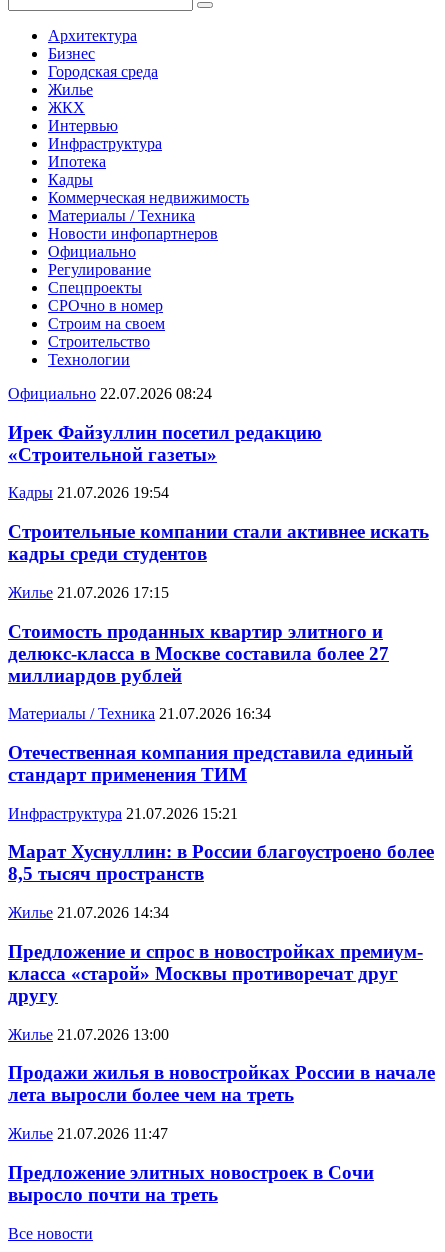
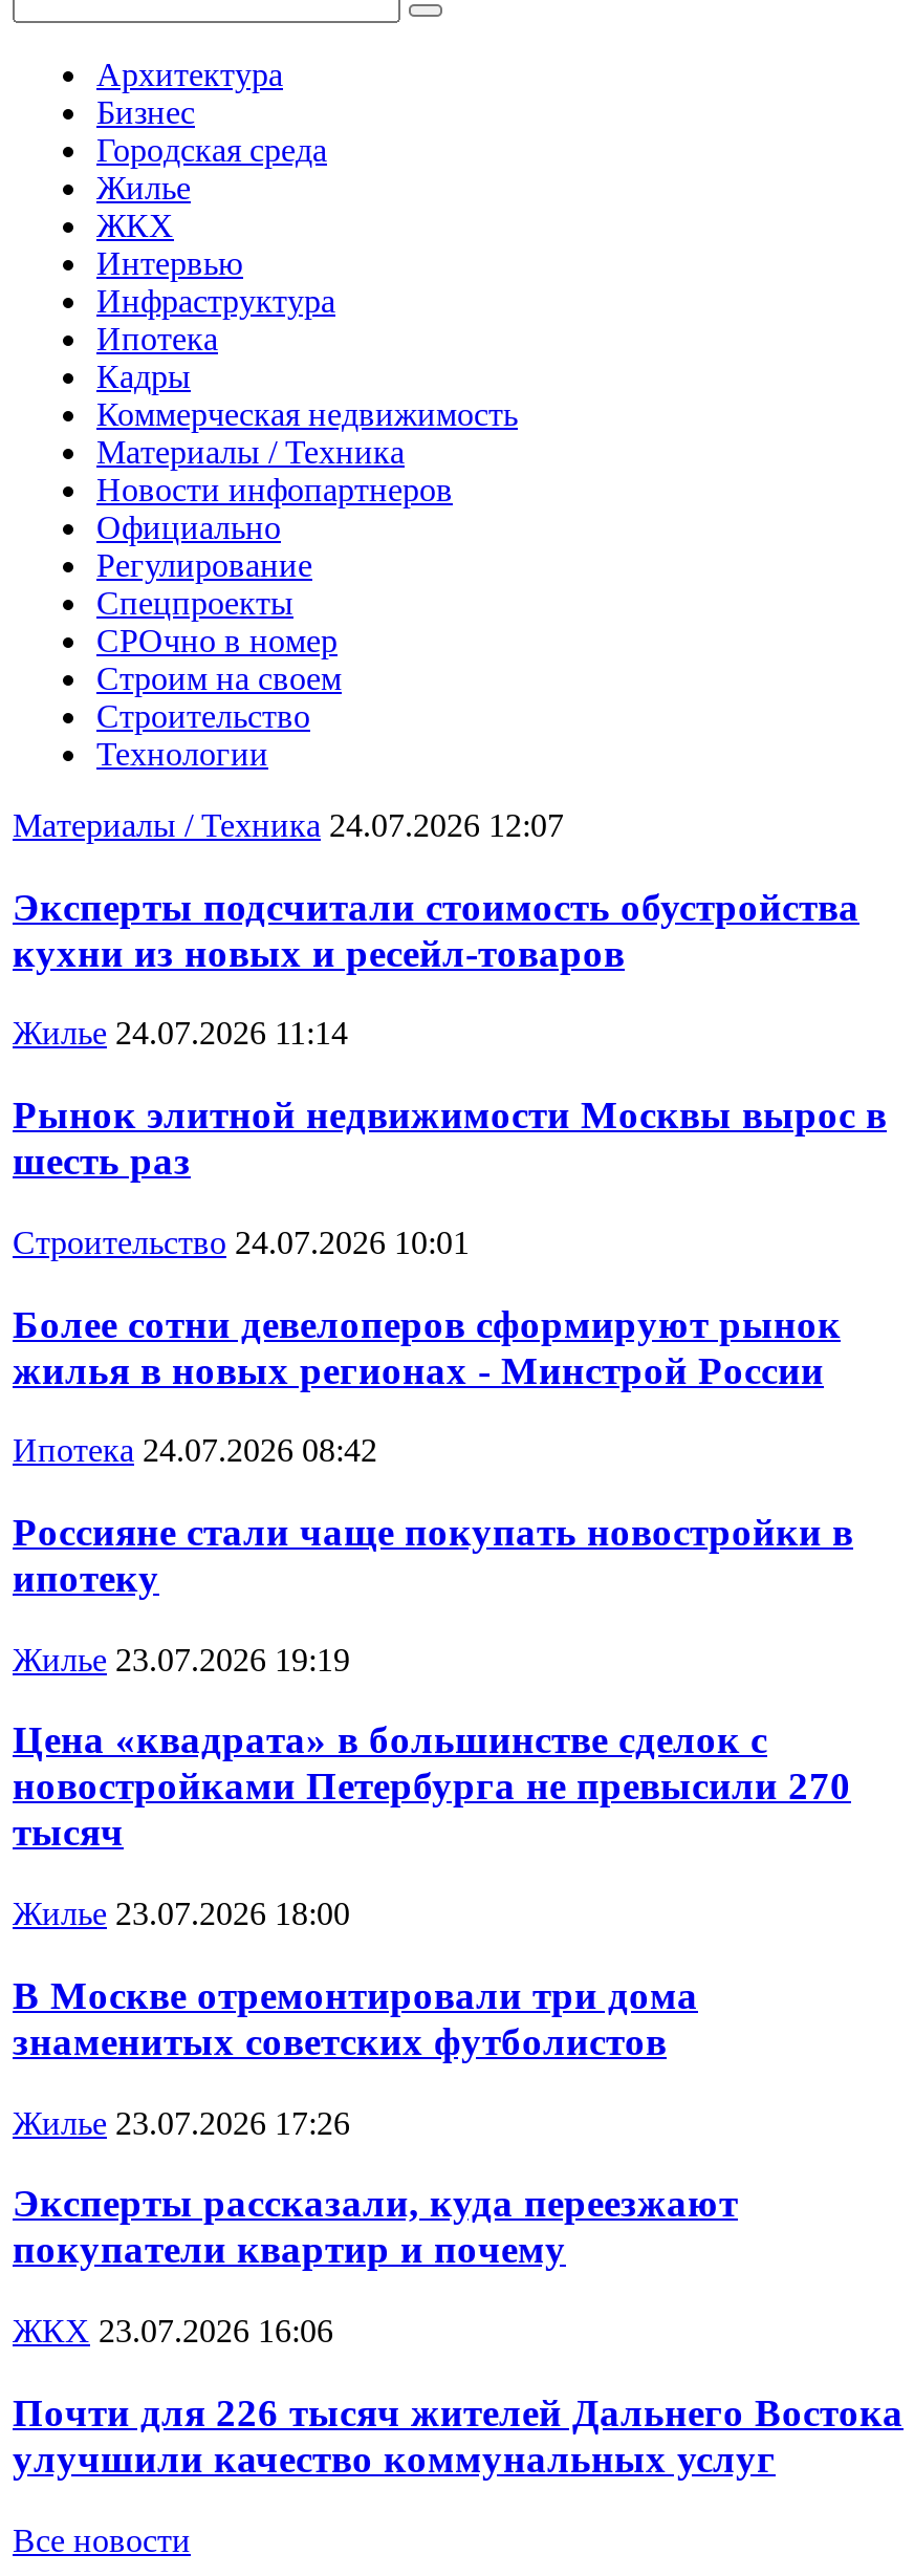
- Официально 22.07.2026 08:24
+ Материалы / Техника 24.07.2026 12:07

- Ирек Файзуллин посетил редакцию
- «Строительной газеты»
+ Эксперты подсчитали стоимость обустройства
+ кухни из новых и ресейл-товаров

- Кадры 21.07.2026 19:54
+ Жилье 24.07.2026 11:14

- Строительные компании стали активнее искать
- кадры среди студентов
+ Рынок элитной недвижимости Москвы вырос в
+ шесть раз

- Жилье 21.07.2026 17:15
+ Строительство 24.07.2026 10:01

- Стоимость проданных квартир элитного и
- делюкс-класса в Москве составила более 27
- миллиардов рублей
+ Более сотни девелоперов сформируют рынок
+ жилья в новых регионах - Минстрой России

- Материалы / Техника 21.07.2026 16:34
+ Ипотека 24.07.2026 08:42

- Отечественная компания представила единый
- стандарт применения ТИМ
+ Россияне стали чаще покупать новостройки в
+ ипотеку

- Инфраструктура 21.07.2026 15:21
+ Жилье 23.07.2026 19:19

- Марат Хуснуллин: в России благоустроено более
- 8,5 тысяч пространств
+ Цена «квадрата» в большинстве сделок с
+ новостройками Петербурга не превысили 270
+ тысяч

- Жилье 21.07.2026 14:34
+ Жилье 23.07.2026 18:00

- Предложение и спрос в новостройках премиум-
- класса «старой» Москвы противоречат друг
- другу
+ В Москве отремонтировали три дома
+ знаменитых советских футболистов

- Жилье 21.07.2026 13:00
+ Жилье 23.07.2026 17:26

- Продажи жилья в новостройках России в начале
- лета выросли более чем на треть
+ Эксперты рассказали, куда переезжают
+ покупатели квартир и почему

- Жилье 21.07.2026 11:47
+ ЖКХ 23.07.2026 16:06

- Предложение элитных новостроек в Сочи
- выросло почти на треть
+ Почти для 226 тысяч жителей Дальнего Востока
+ улучшили качество коммунальных услуг
